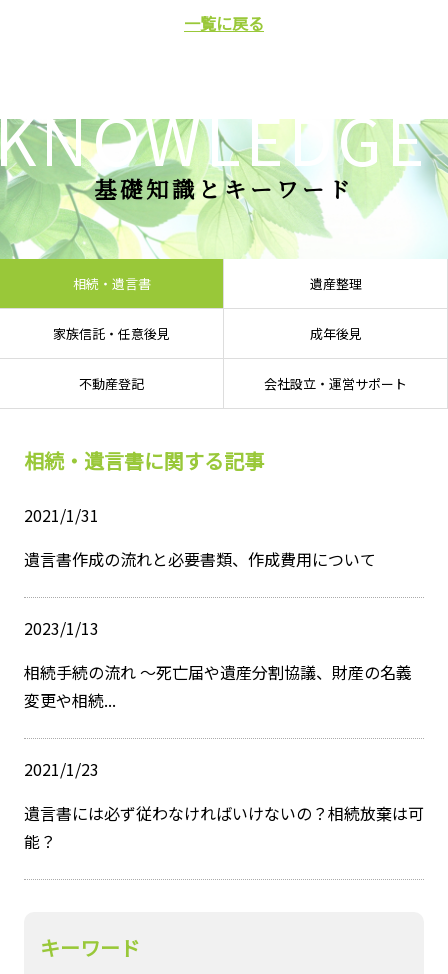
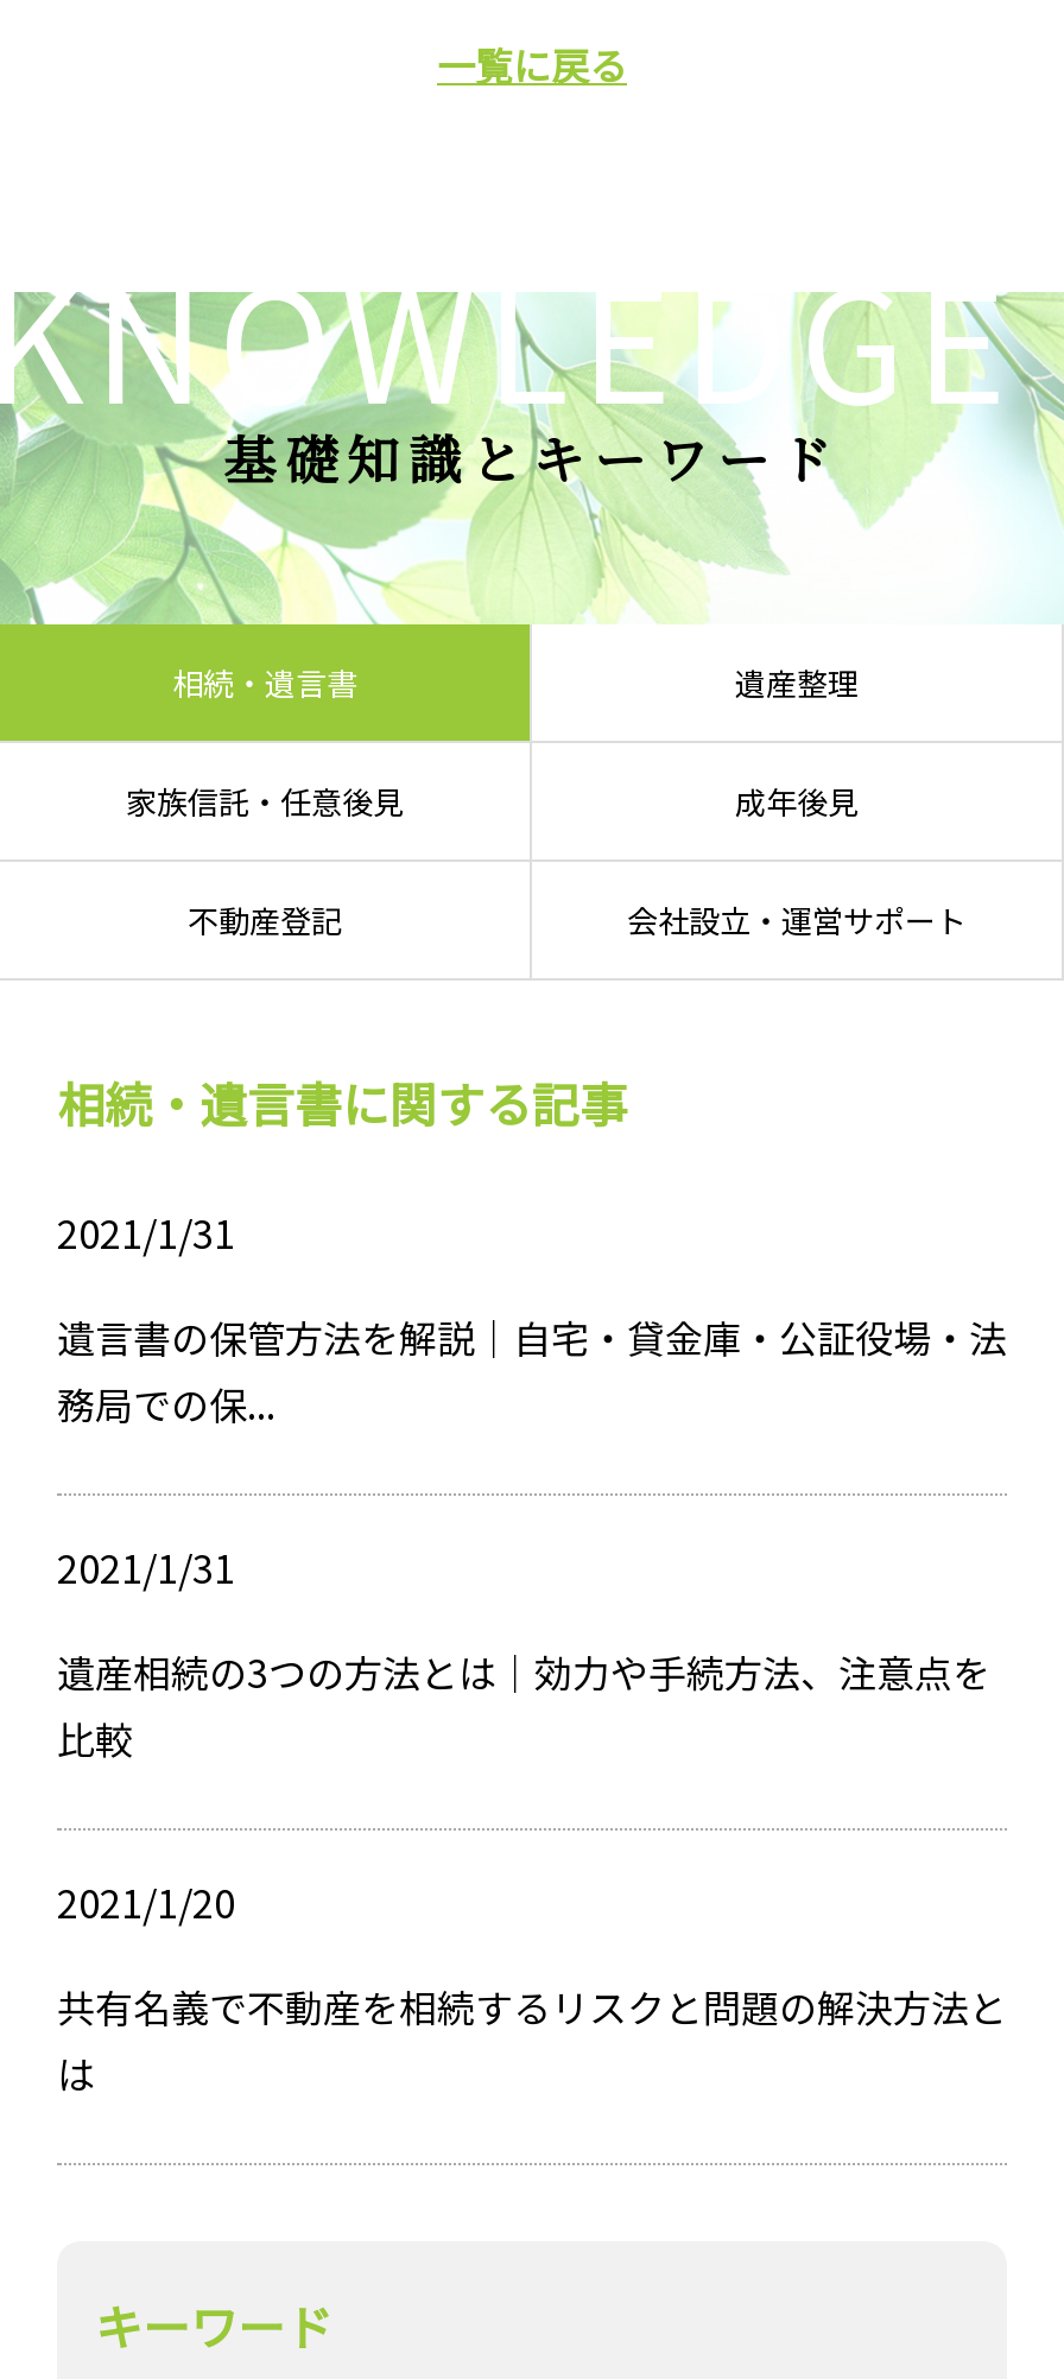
- 遺言書作成の流れと必要書類、作成費用について
+ 遺言書の保管方法を解説｜自宅・貸金庫・公証役場・法
+ 務局での保...

- 2023/1/13
+ 2021/1/31

- 相続手続の流れ ～死亡届や遺産分割協議、財産の名義
- 変更や相続...
+ 遺産相続の3つの方法とは｜効力や手続方法、注意点を
+ 比較

- 2021/1/23
+ 2021/1/20

- 遺言書には必ず従わなければいけないの？相続放棄は可
- 能？
+ 共有名義で不動産を相続するリスクと問題の解決方法と
+ は
